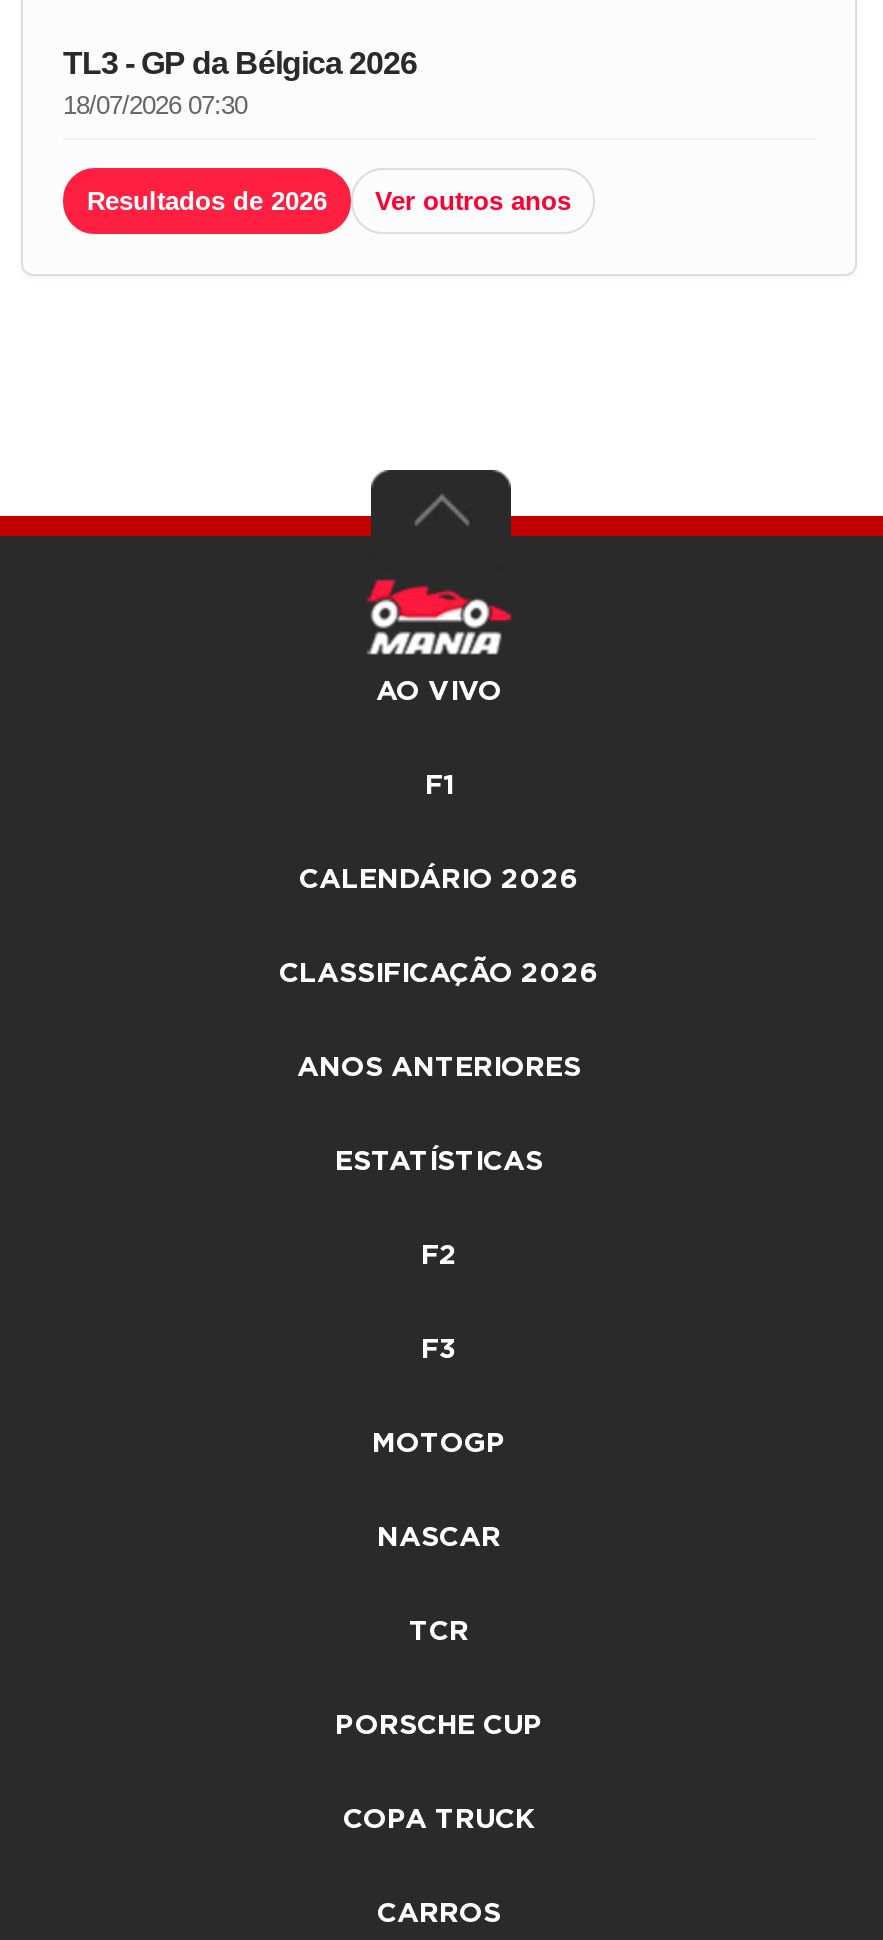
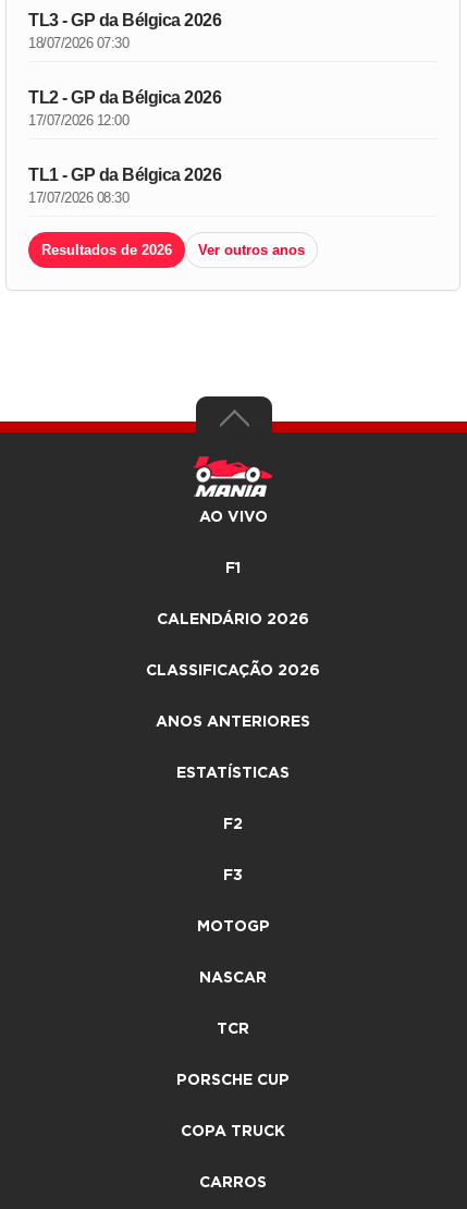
+ TL2 - GP da Bélgica 2026
+ 17/07/2026 12:00
+ TL1 - GP da Bélgica 2026
+ 17/07/2026 08:30
